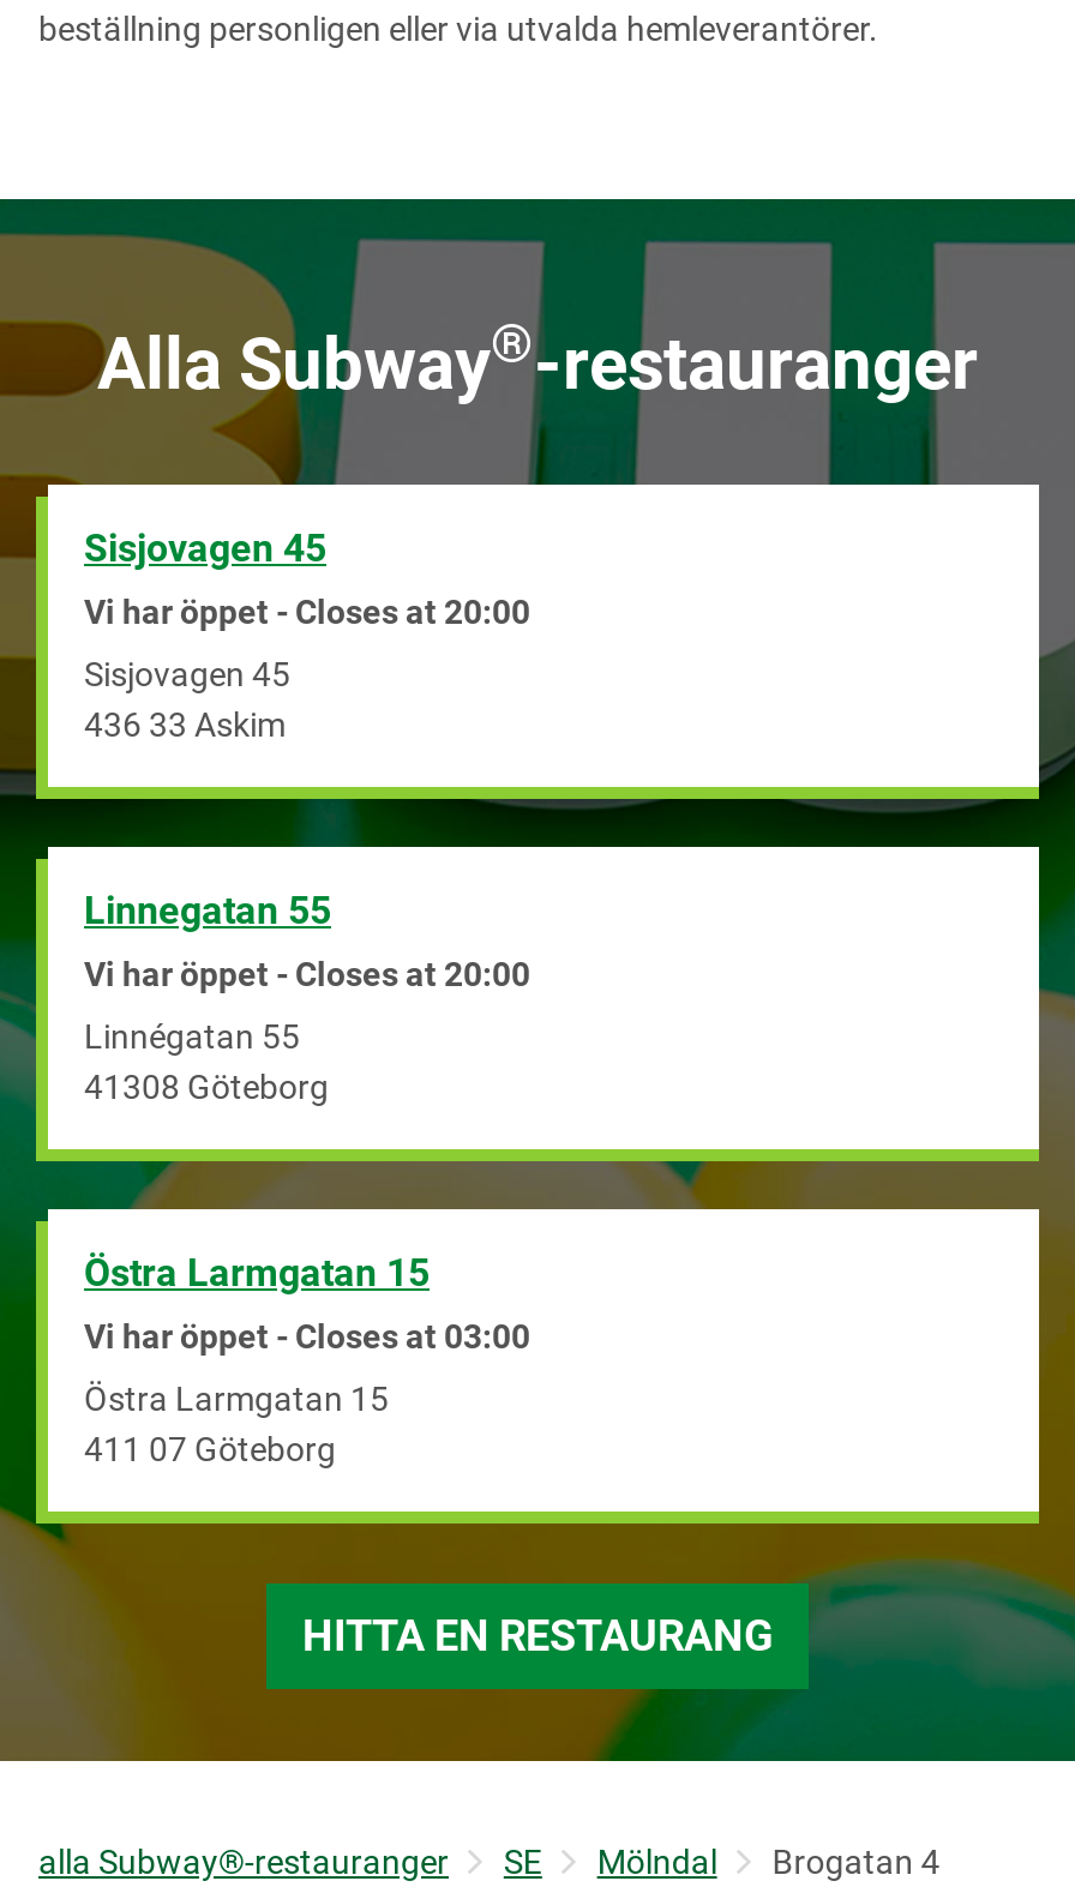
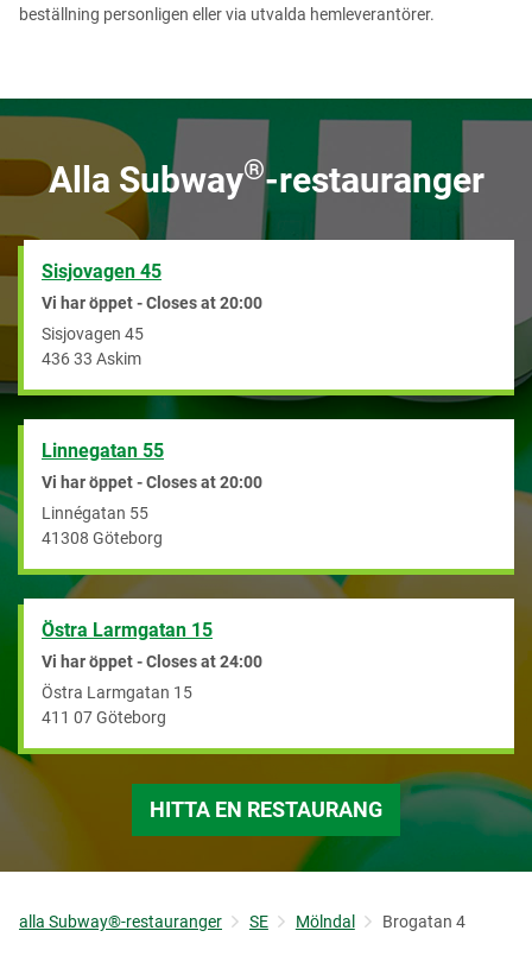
- Vi har öppet - Closes at 03:00
+ Vi har öppet - Closes at 24:00
